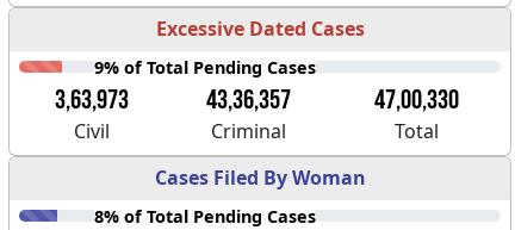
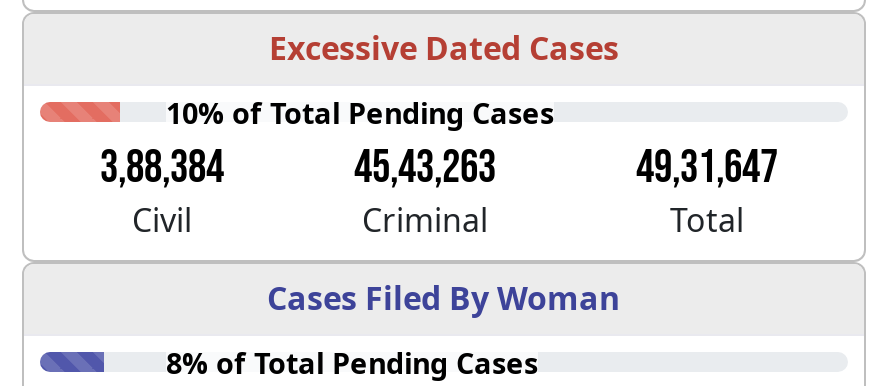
- 9% of Total Pending Cases
+ 10% of Total Pending Cases

- 3,63,973
+ 3,88,384

- 43,36,357
+ 45,43,263

- 47,00,330
+ 49,31,647
